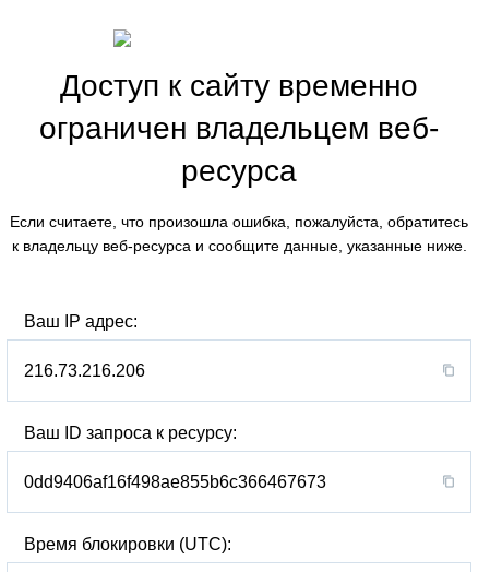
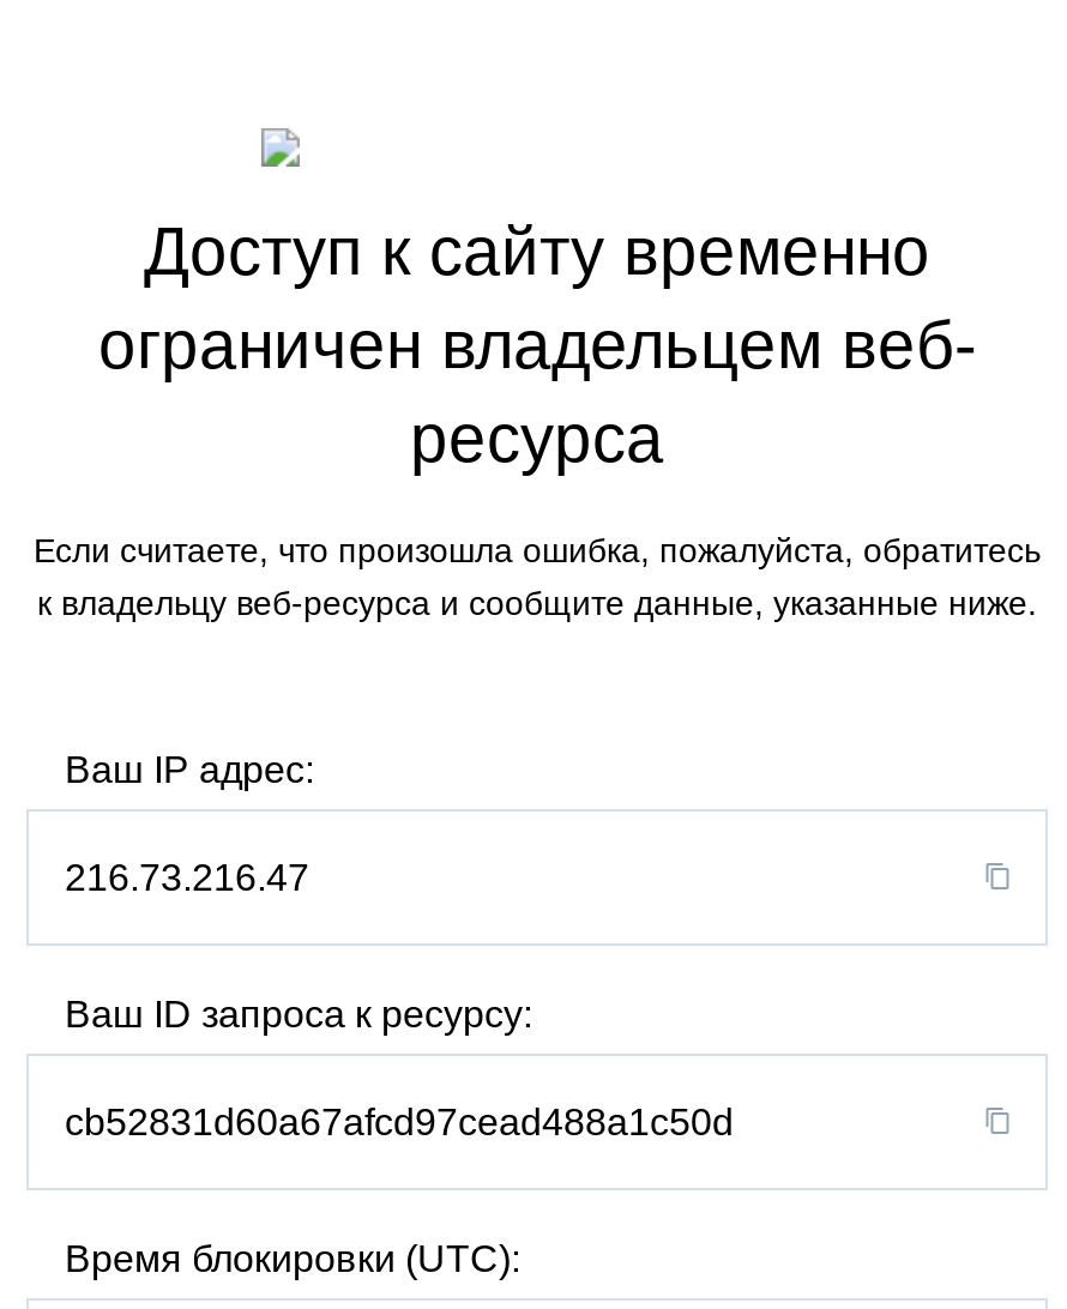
- 216.73.216.206
+ 216.73.216.47

- 0dd9406af16f498ae855b6c366467673
+ cb52831d60a67afcd97cead488a1c50d
